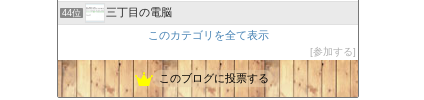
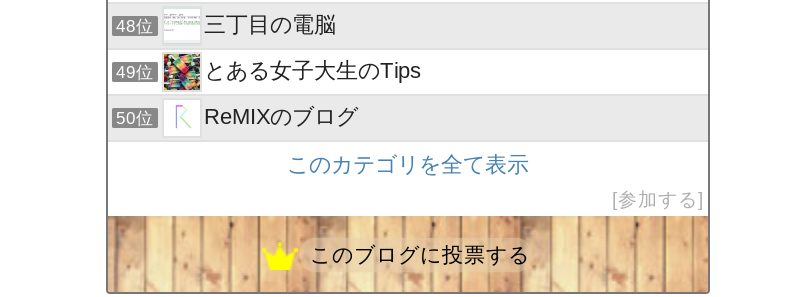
- 44位
+ 48位

+ 49位
+ とある女子大生のTips
+ 50位
+ ReMIXのブログ
